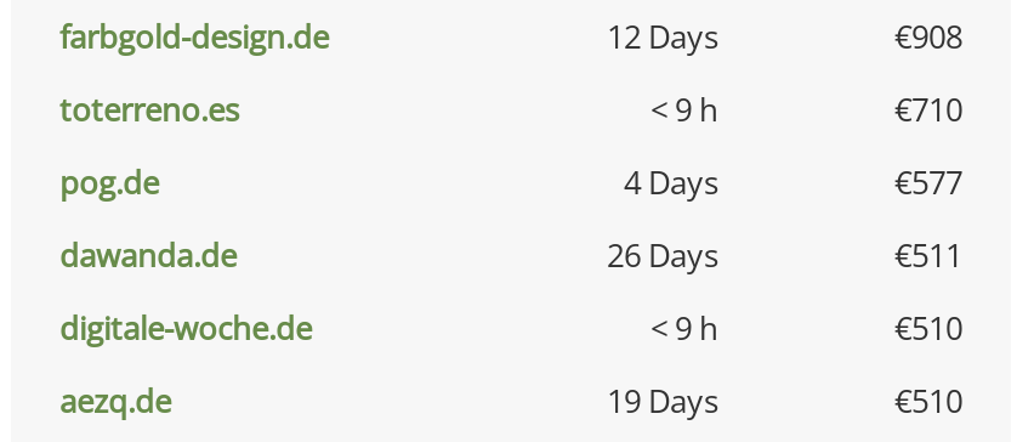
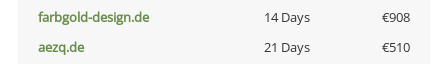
- 12 Days
+ 14 Days

- toterreno.es
- < 9 h
- €710
- pog.de
- 4 Days
- €577
- dawanda.de
- 26 Days
- €511
- digitale-woche.de
- < 9 h
- €510

- 19 Days
+ 21 Days
